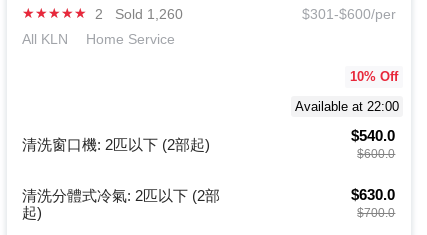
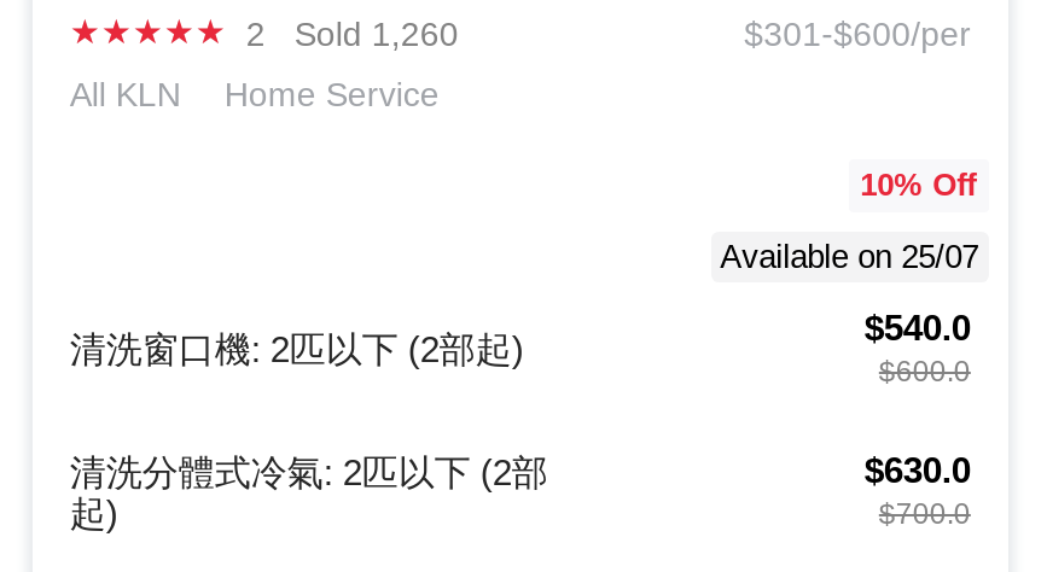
- Available at 22:00
+ Available on 25/07
